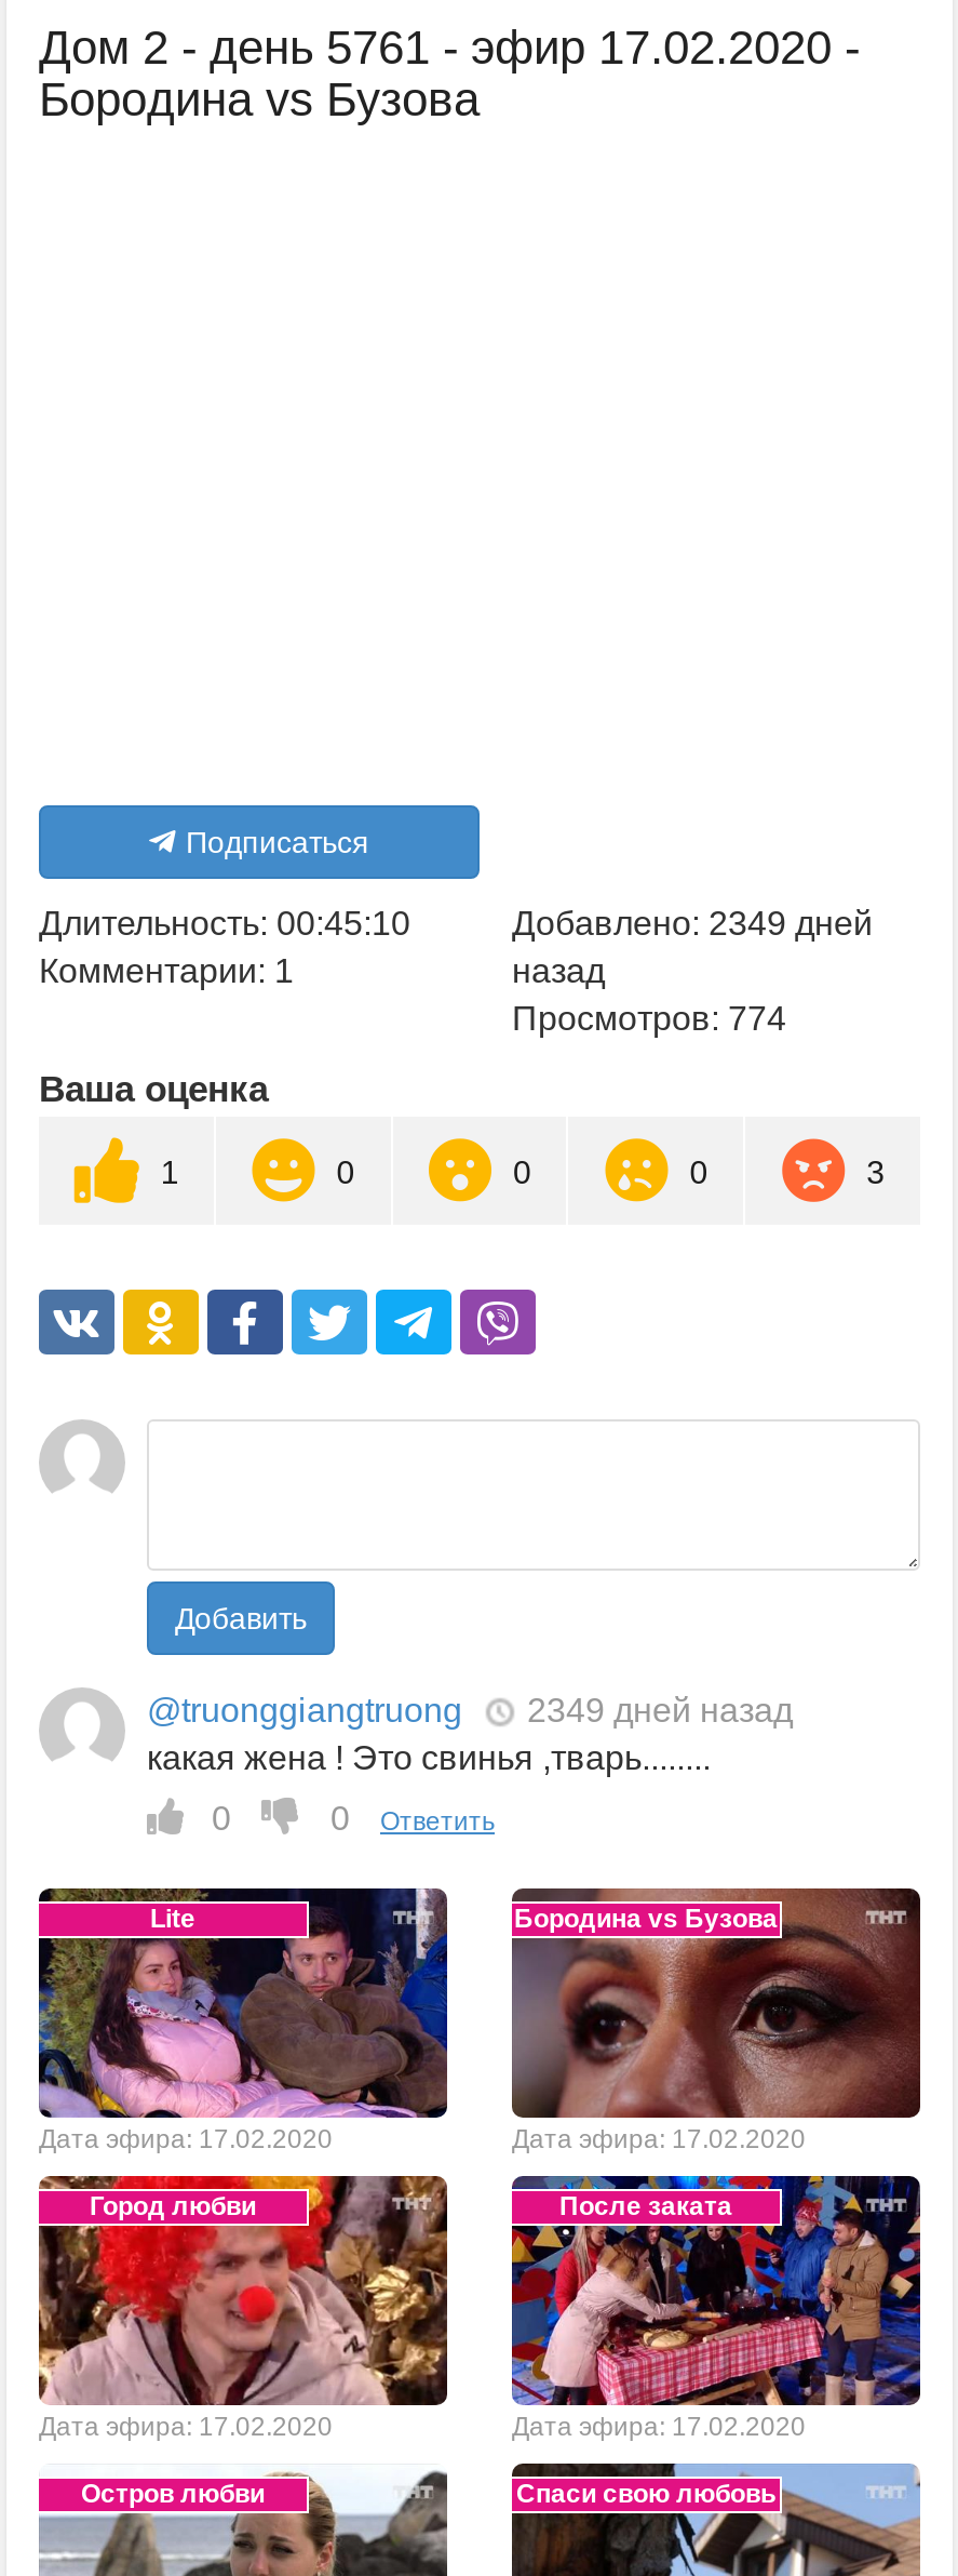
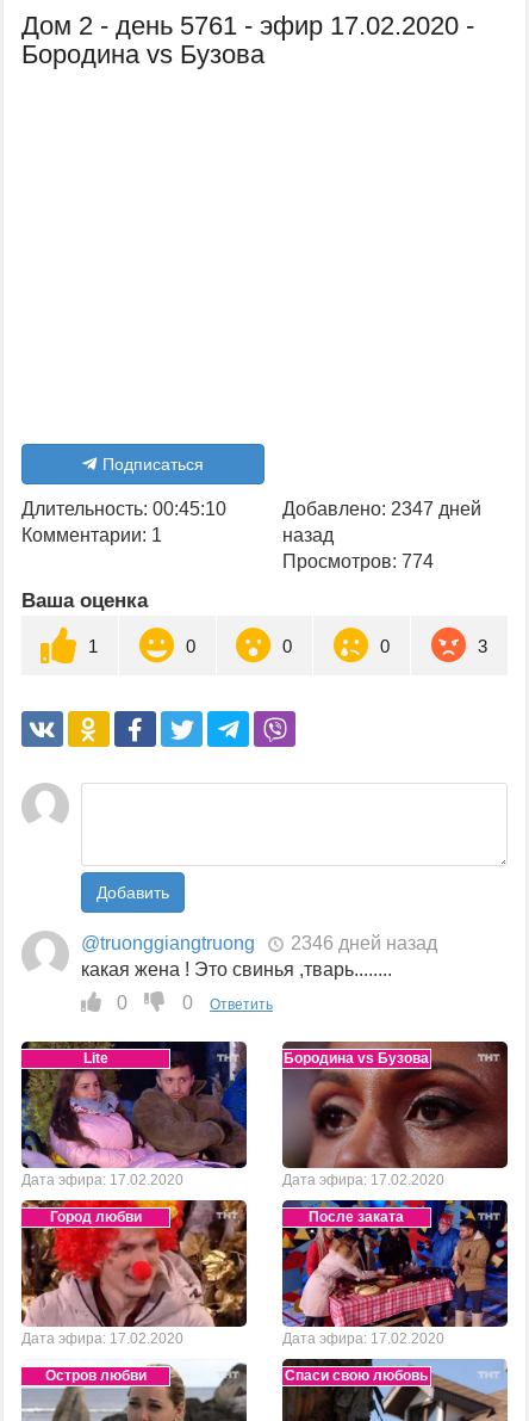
- Добавлено: 2349 дней
+ Добавлено: 2347 дней

- @truonggiangtruong 2349 дней назад
+ @truonggiangtruong 2346 дней назад
